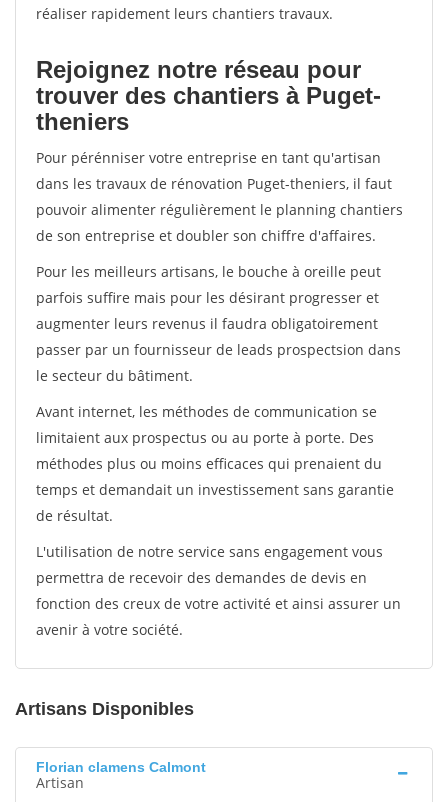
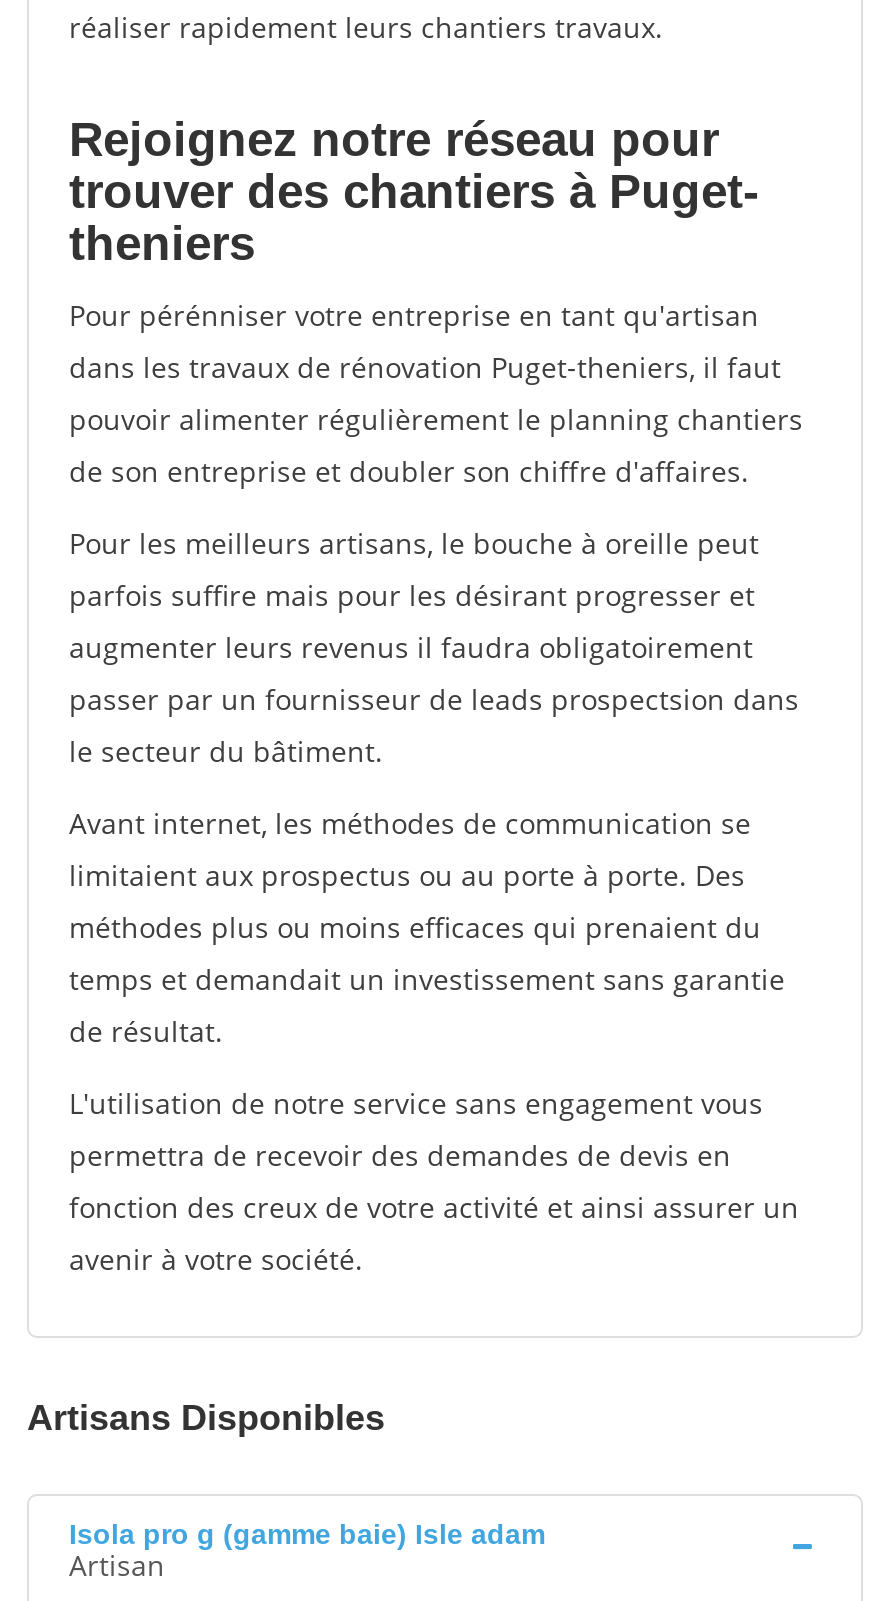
- Florian clamens Calmont
+ Isola pro g (gamme baie) Isle adam
